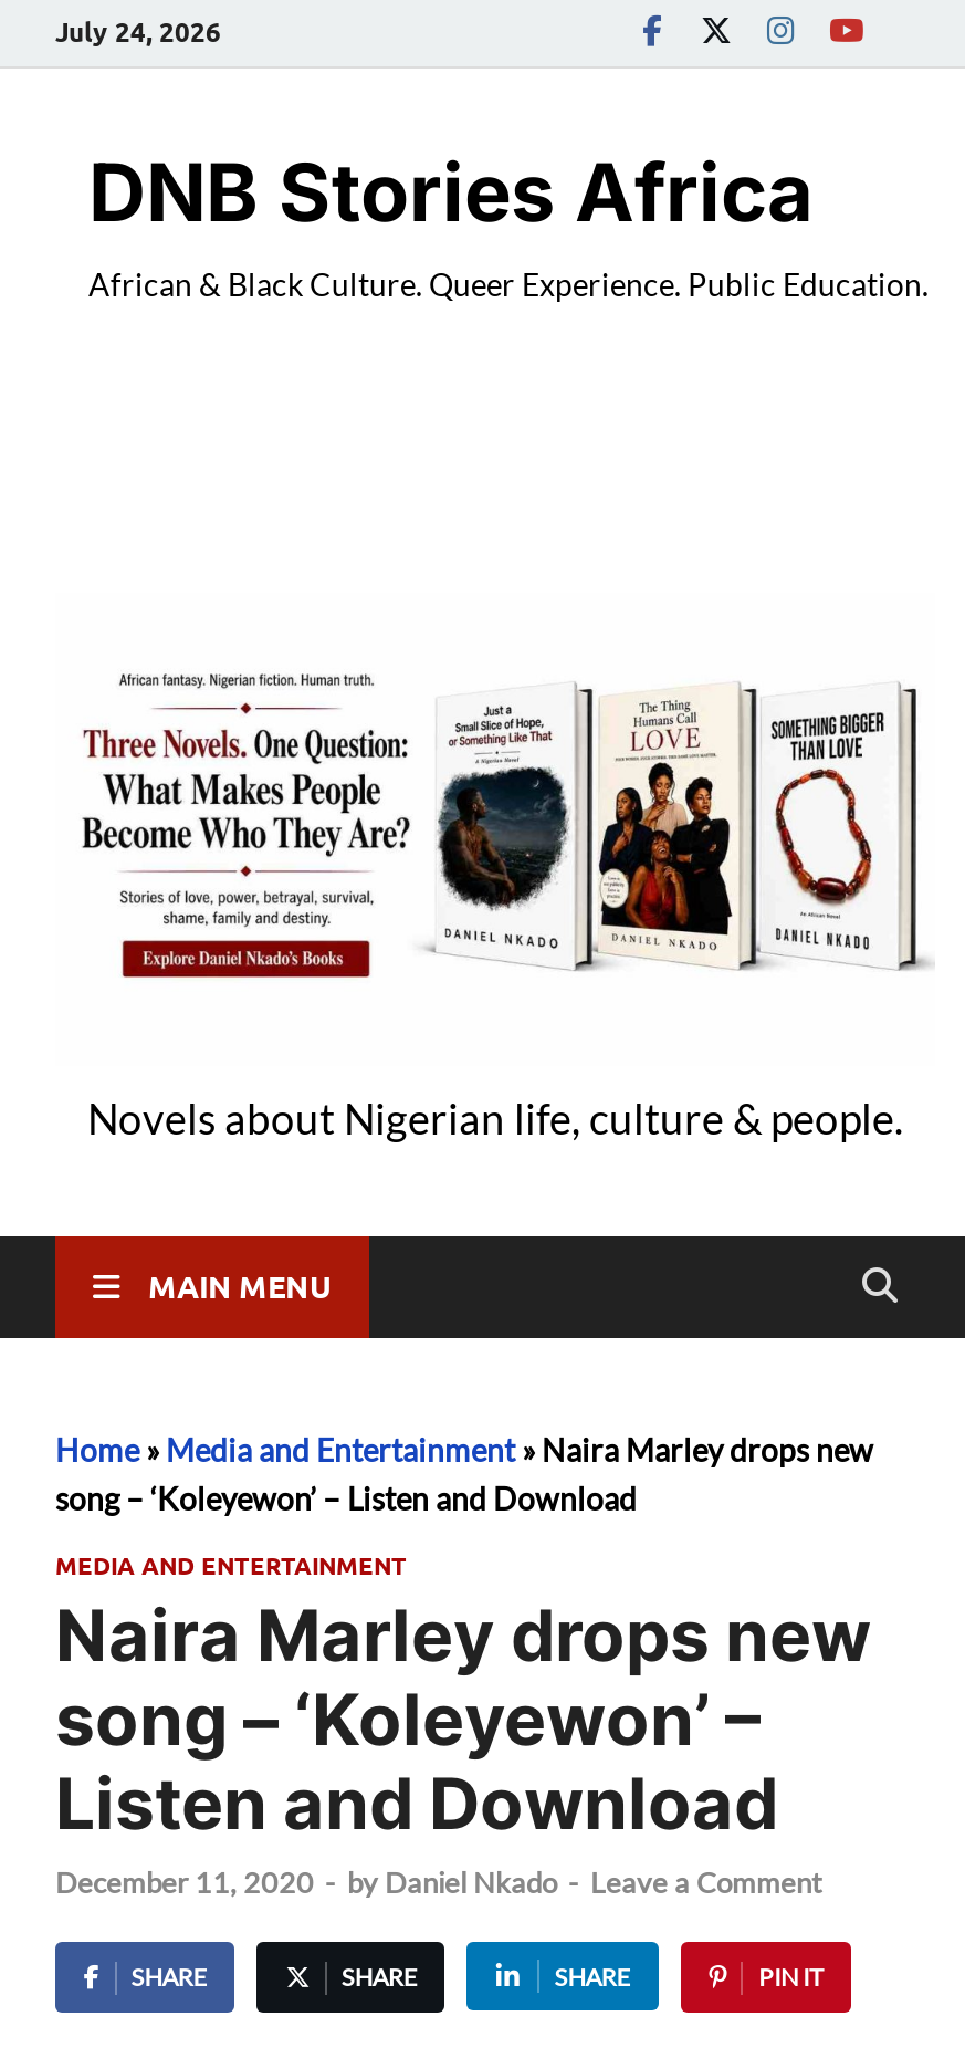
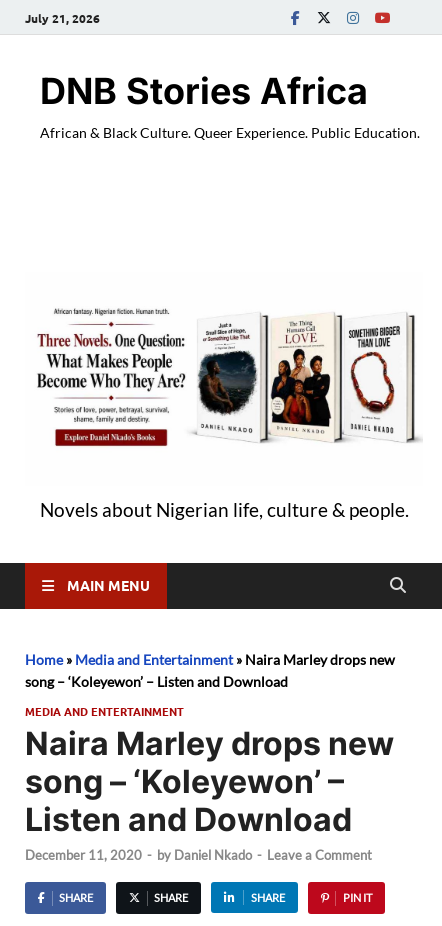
- July 24, 2026
+ July 21, 2026
